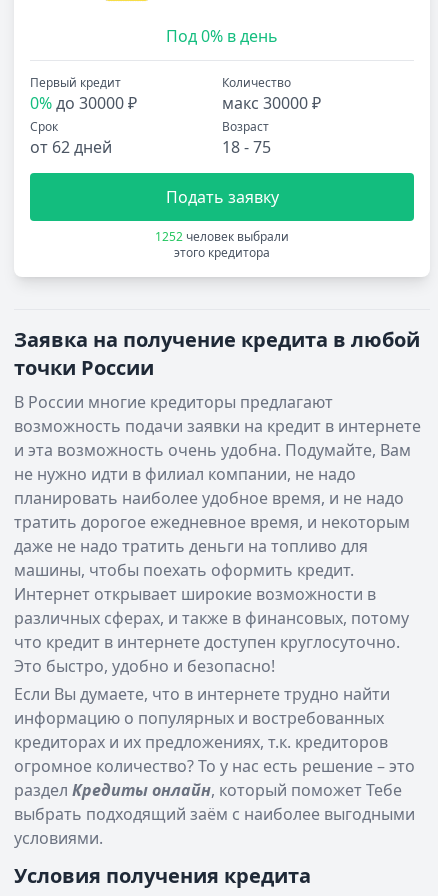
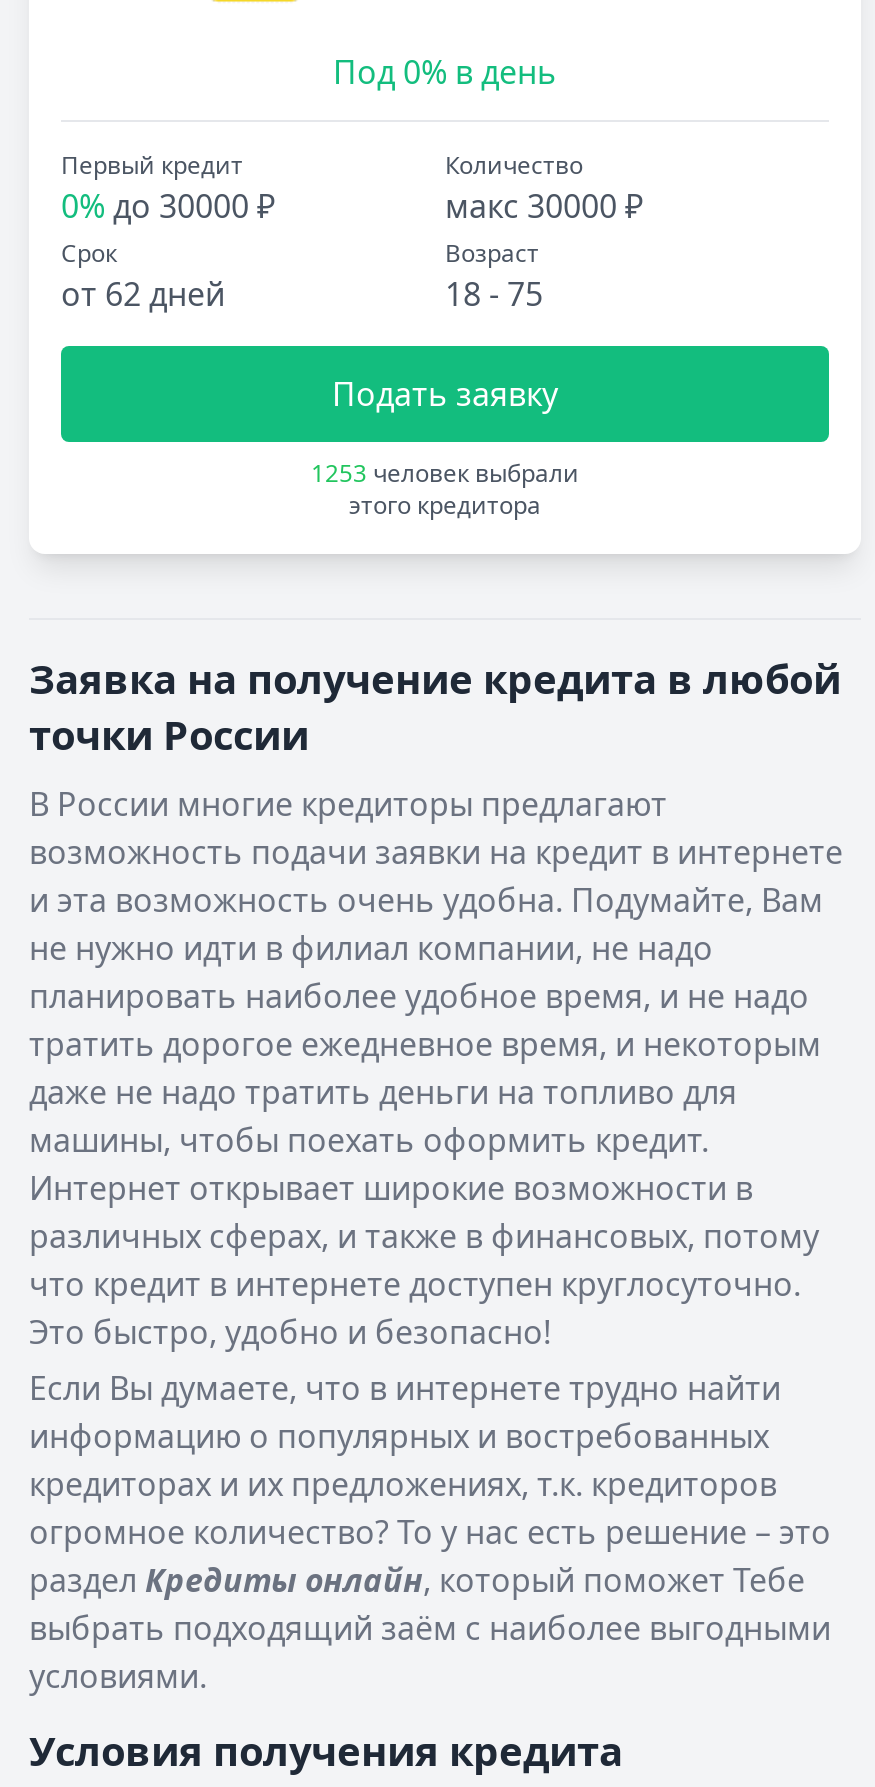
- 1252 человек выбрали
+ 1253 человек выбрали
